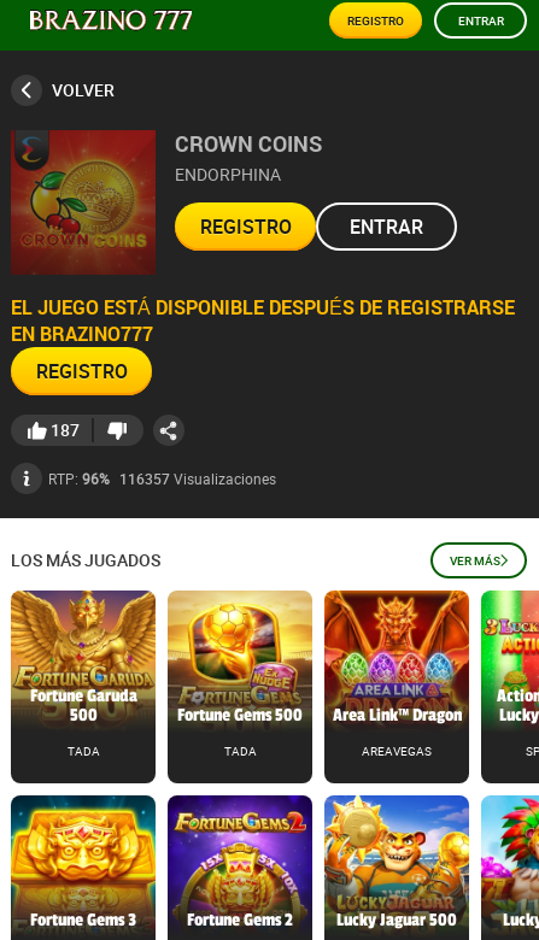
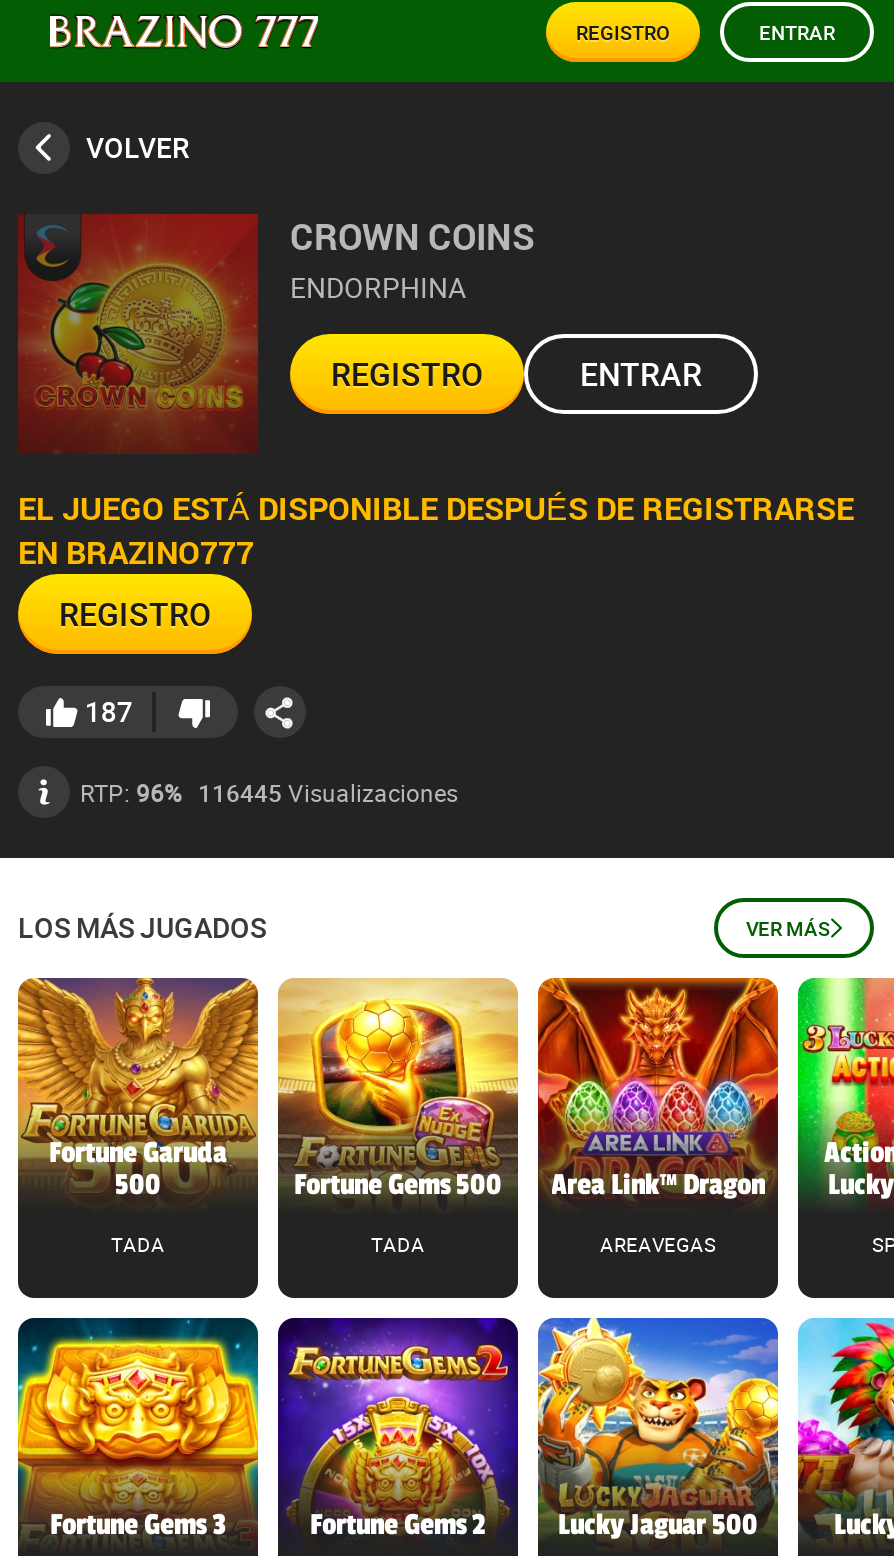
- RTP: 96% 116357 Visualizaciones
+ RTP: 96% 116445 Visualizaciones
